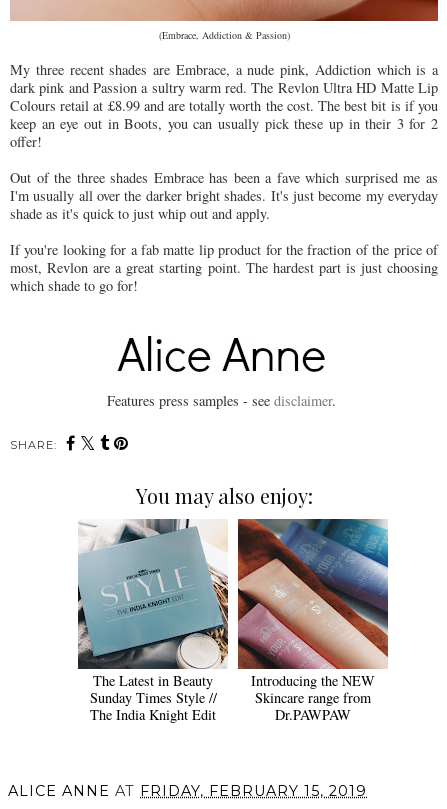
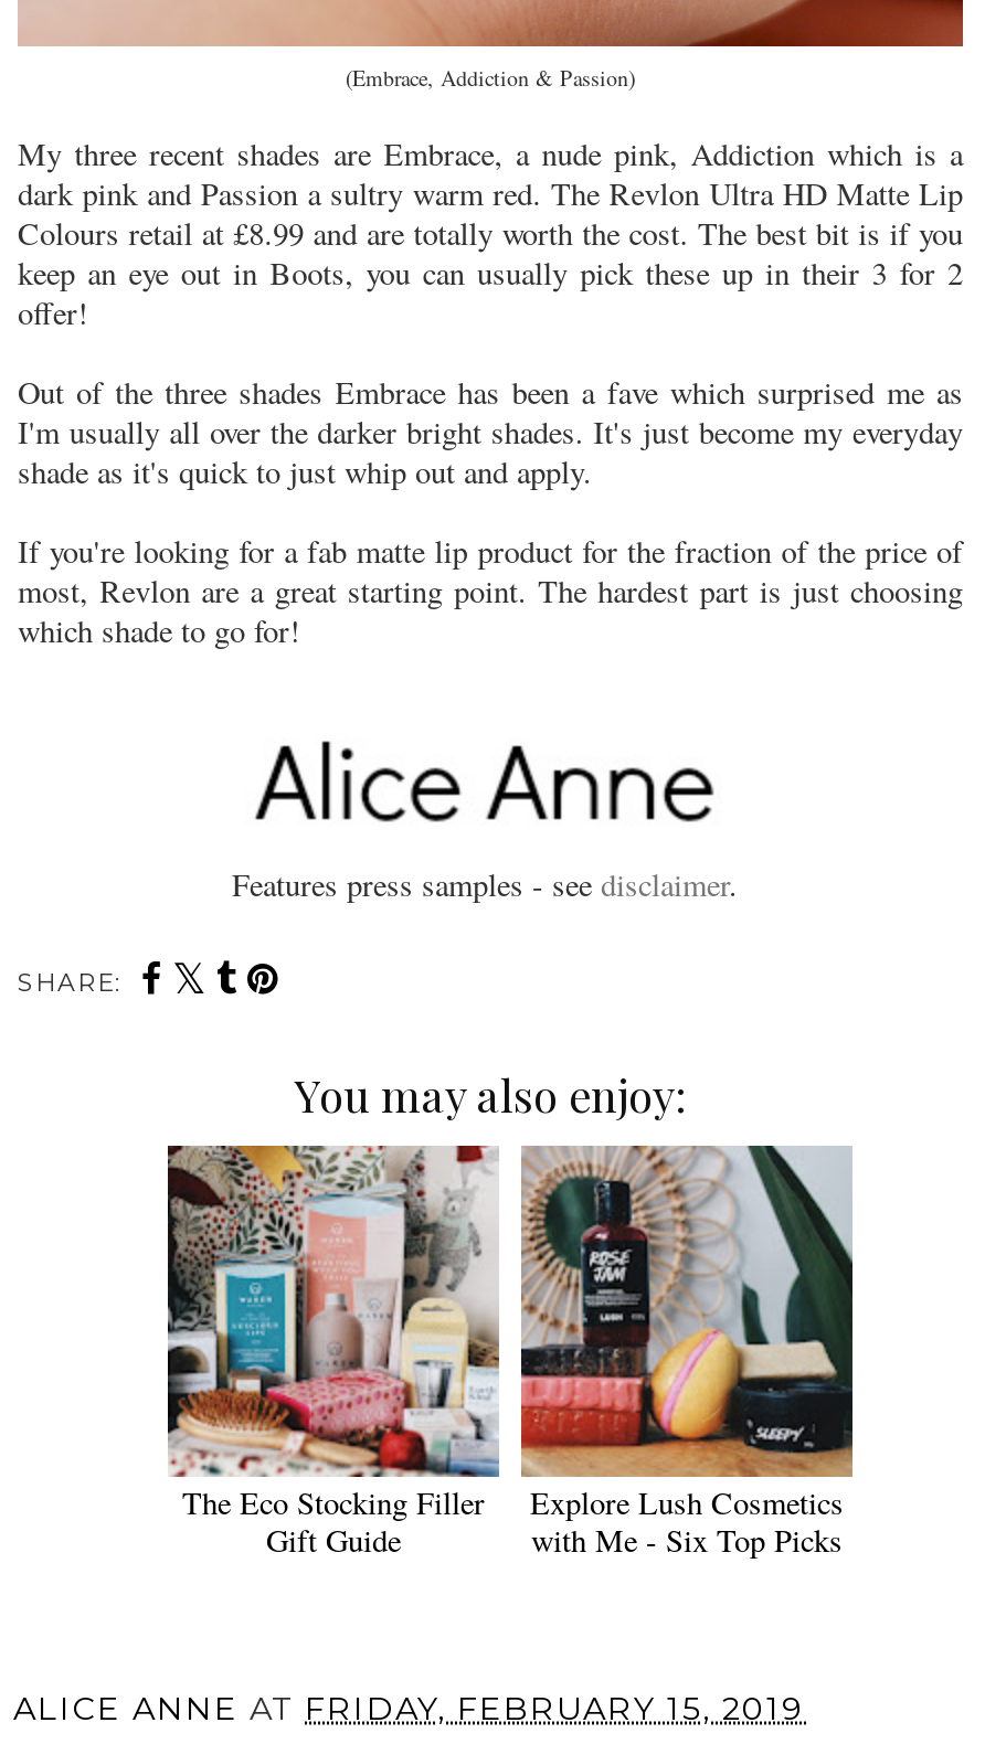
- [image]
- The Latest in Beauty
- Sunday Times Style //
- The India Knight Edit
+ [image]
+ The Eco Stocking Filler
+ Gift Guide

- [image]
- Introducing the NEW
- Skincare range from
- Dr.PAWPAW
+ [image]
+ Explore Lush Cosmetics
+ with Me - Six Top Picks
